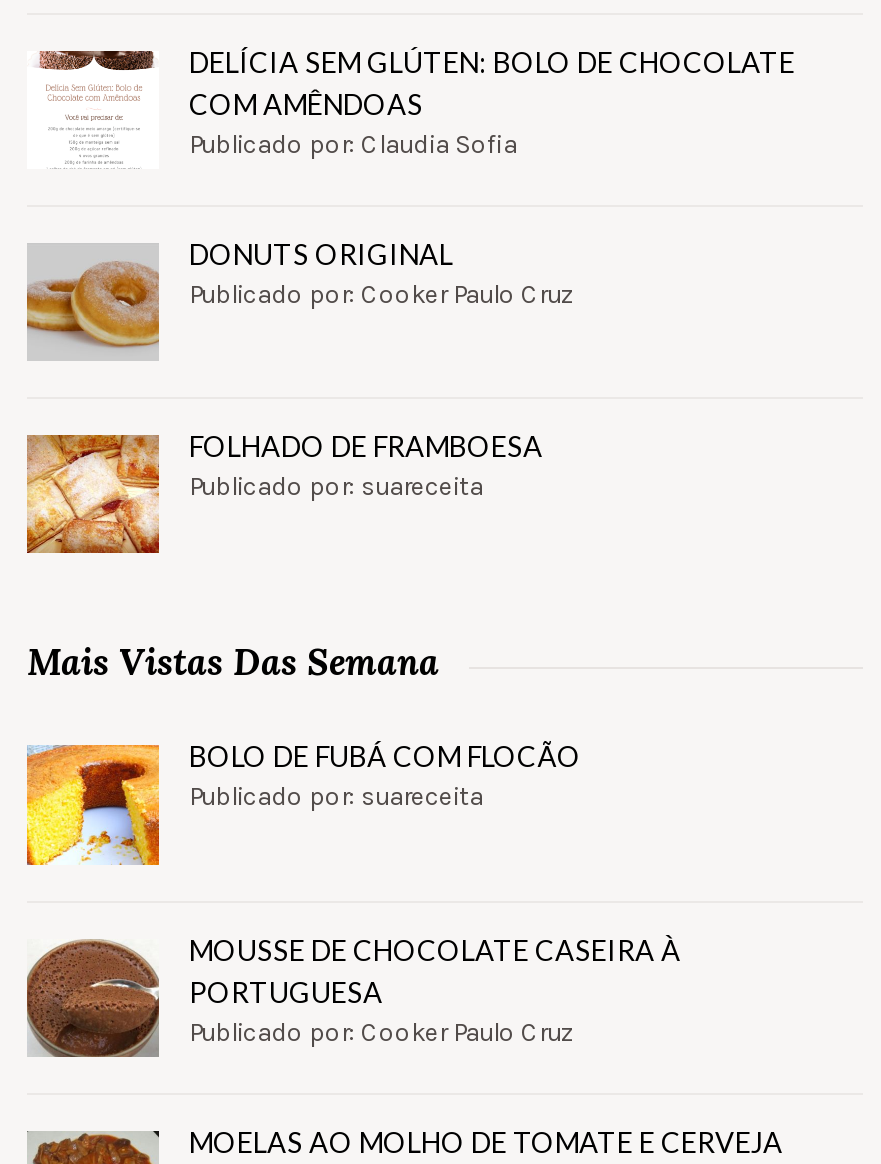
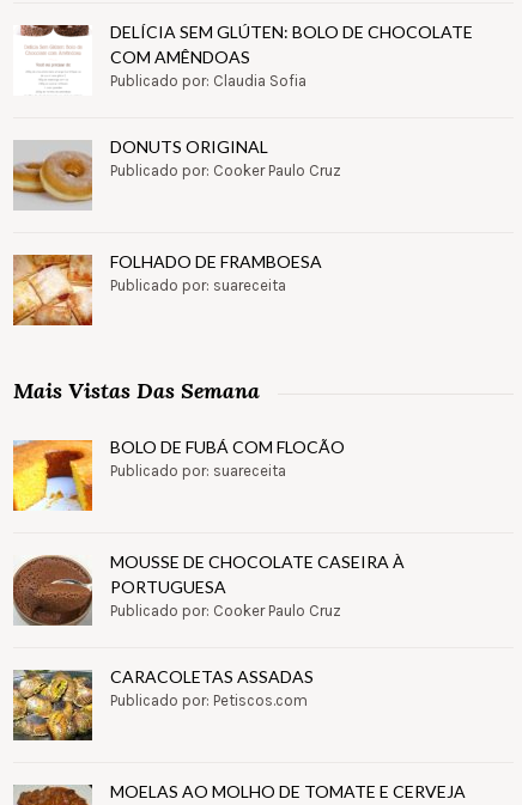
+ [image]
+ CARACOLETAS ASSADAS
+ Publicado por: Petiscos.com
